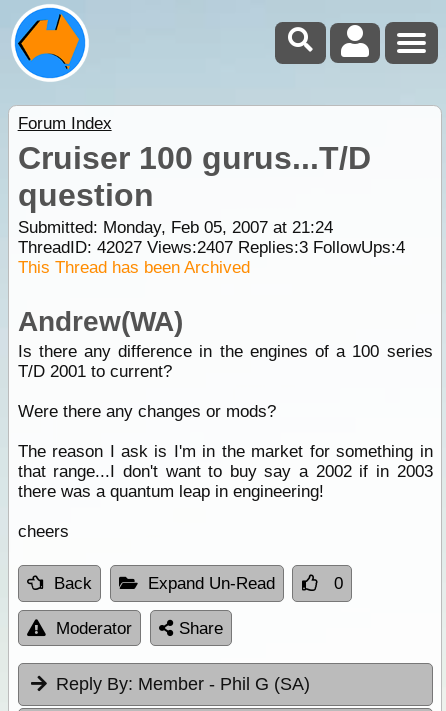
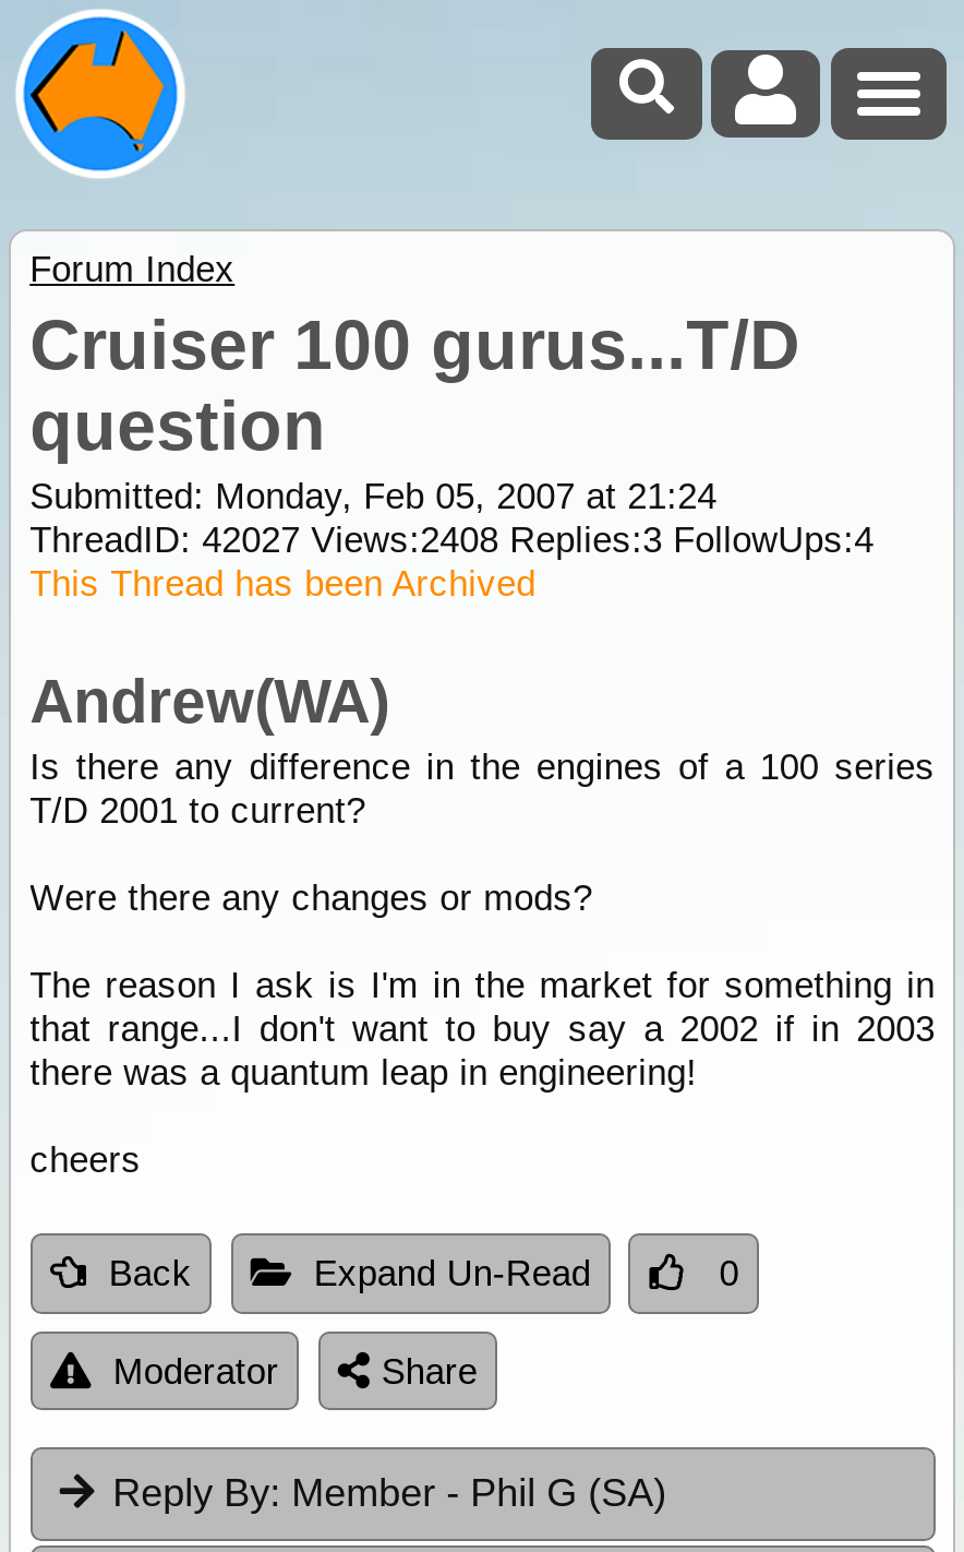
- ThreadID: 42027 Views:2407 Replies:3 FollowUps:4
+ ThreadID: 42027 Views:2408 Replies:3 FollowUps:4
